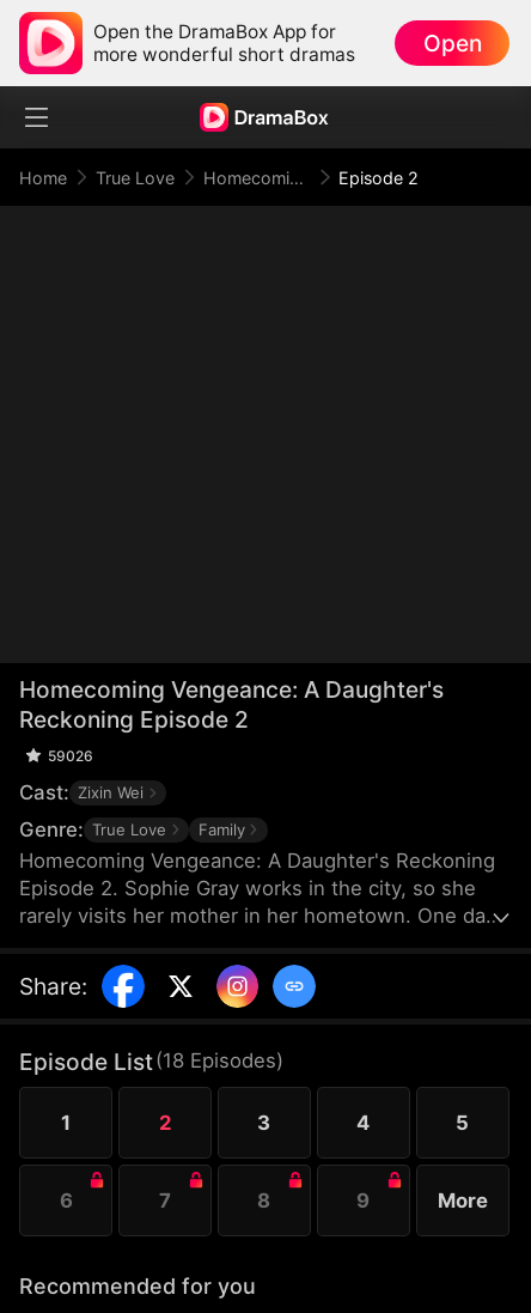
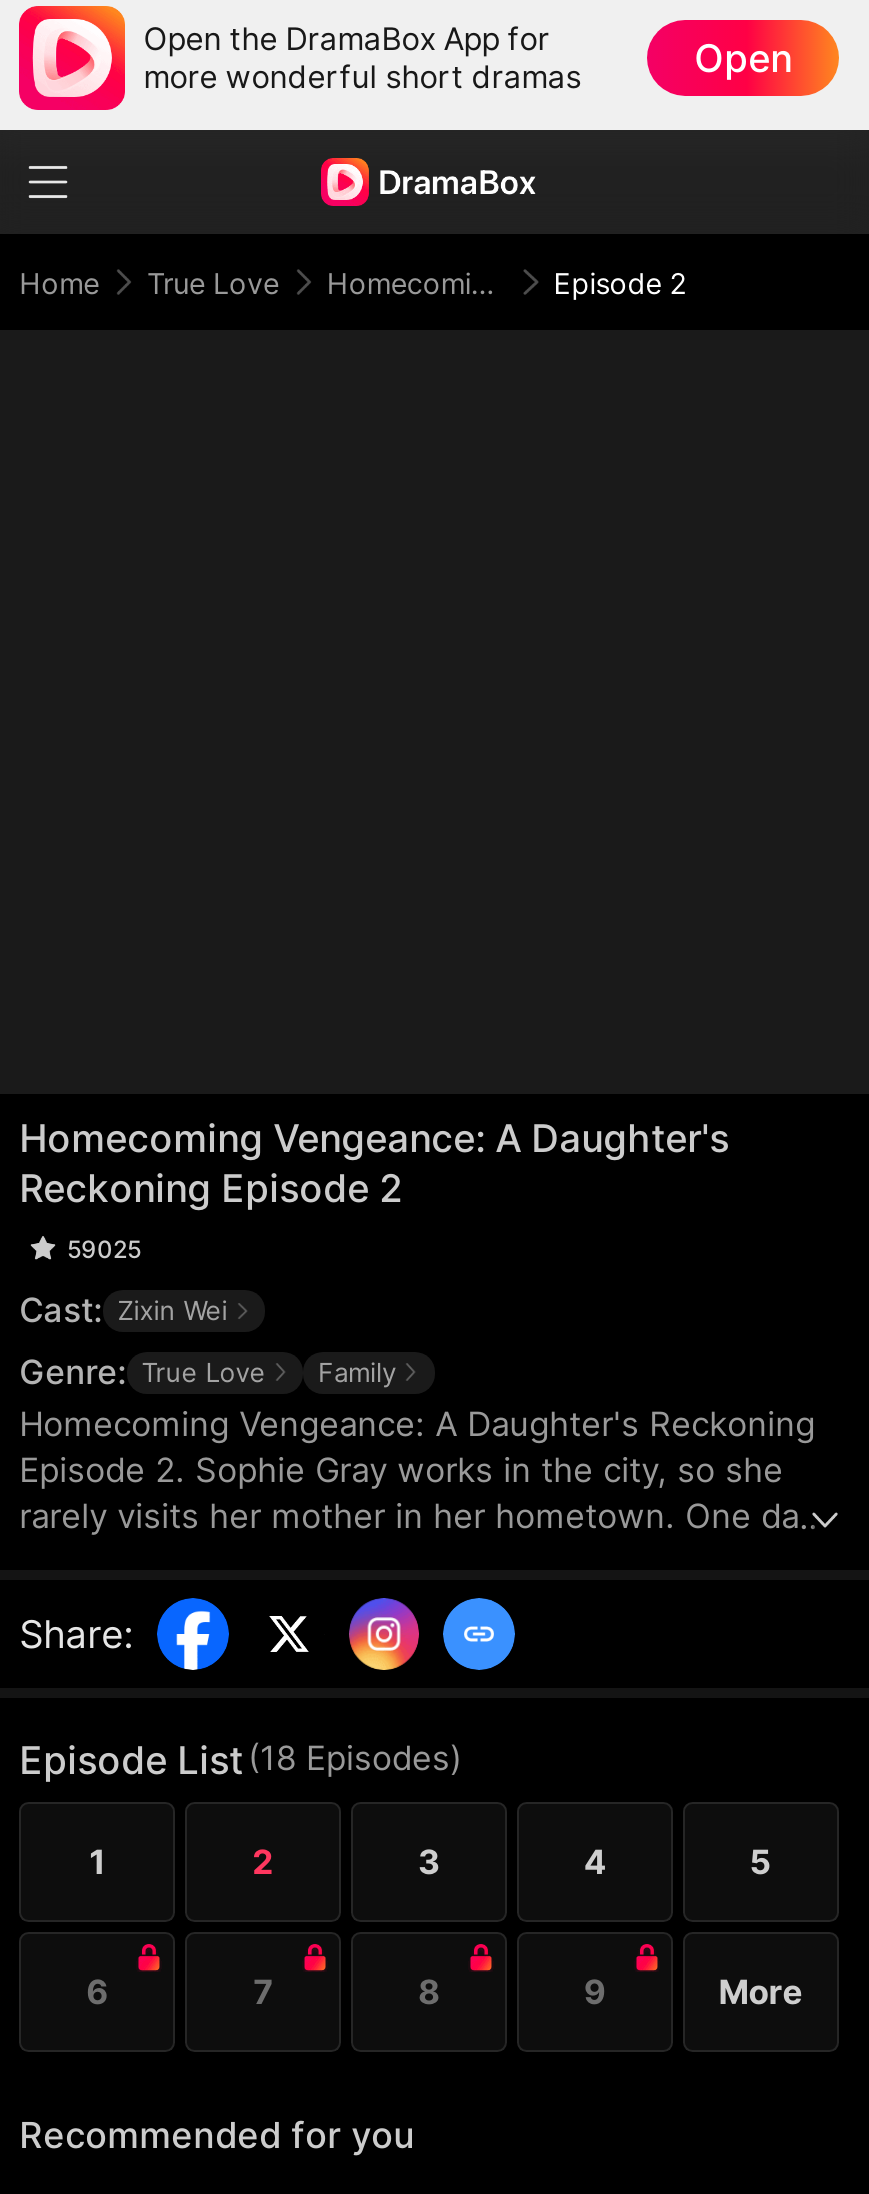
- 59026
+ 59025
